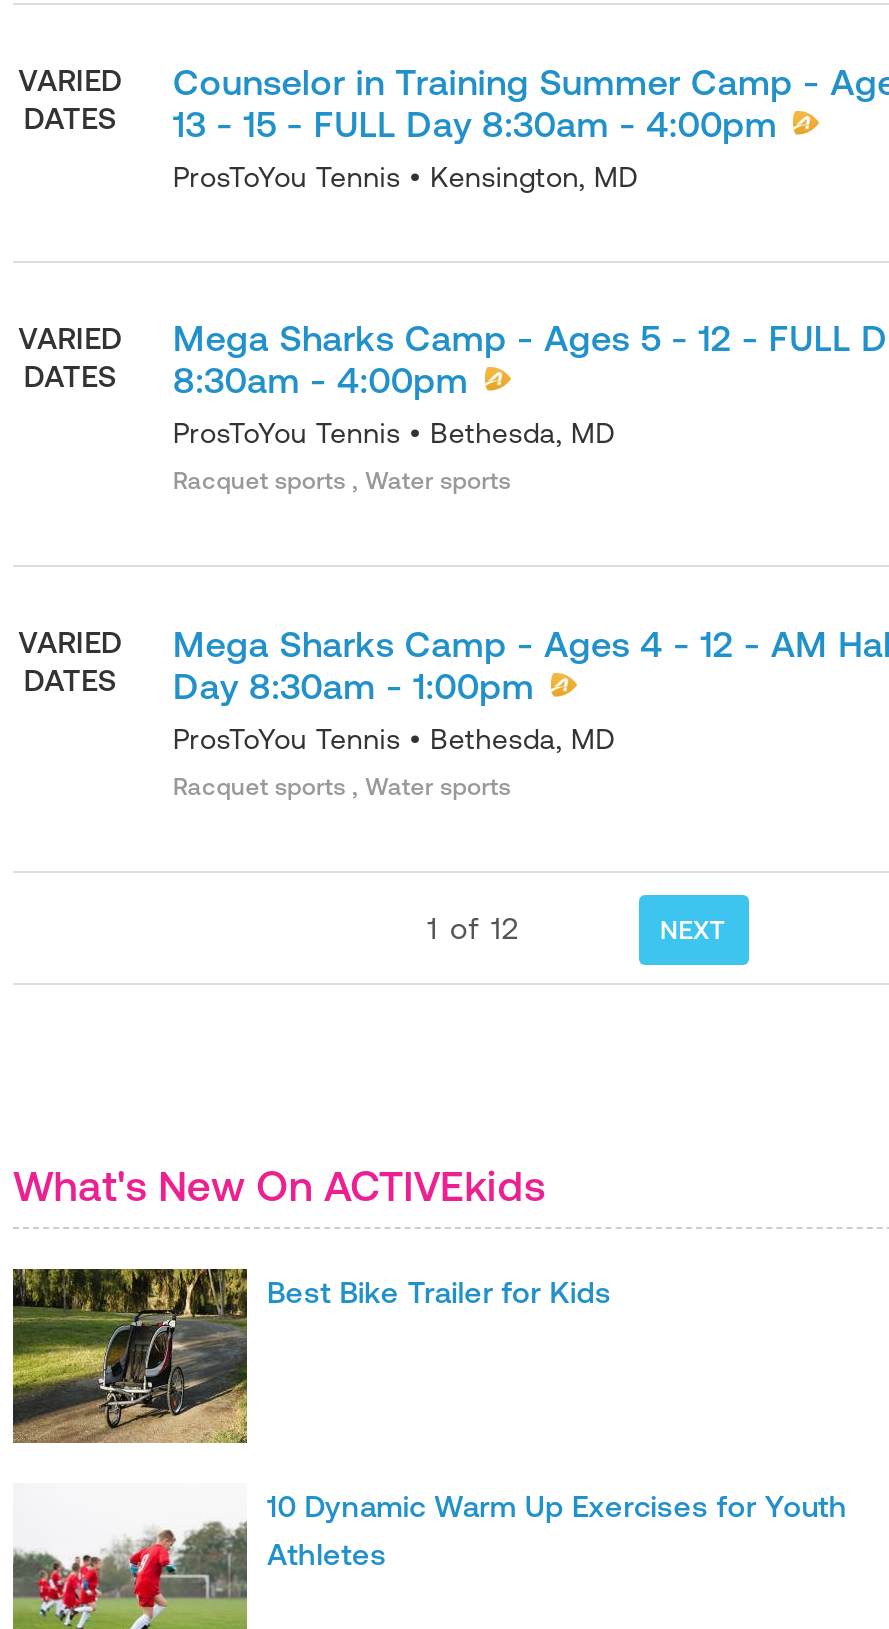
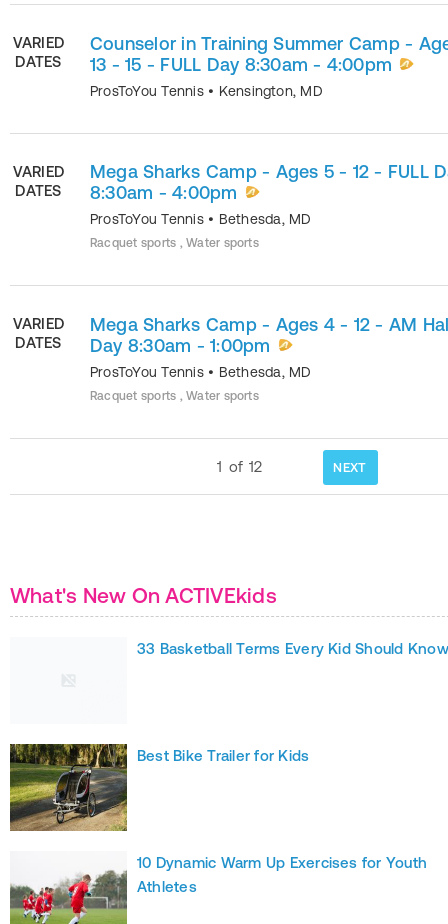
+ 33 Basketball Terms Every Kid Should Know
